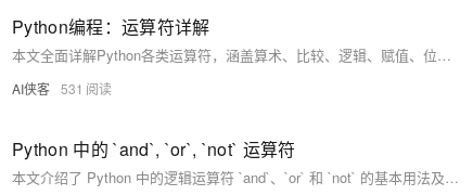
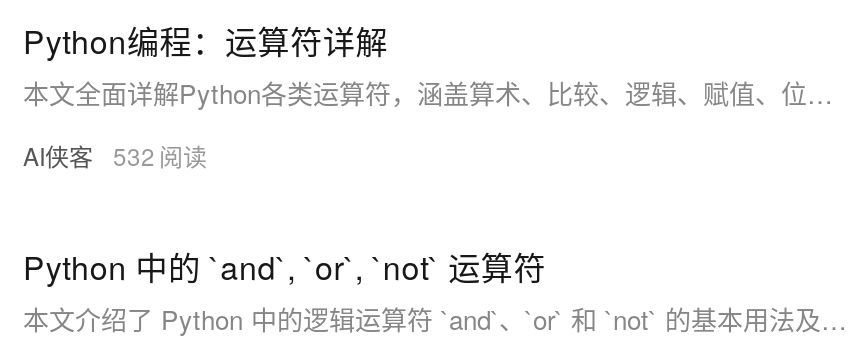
- AI侠客 531
+ AI侠客 532
